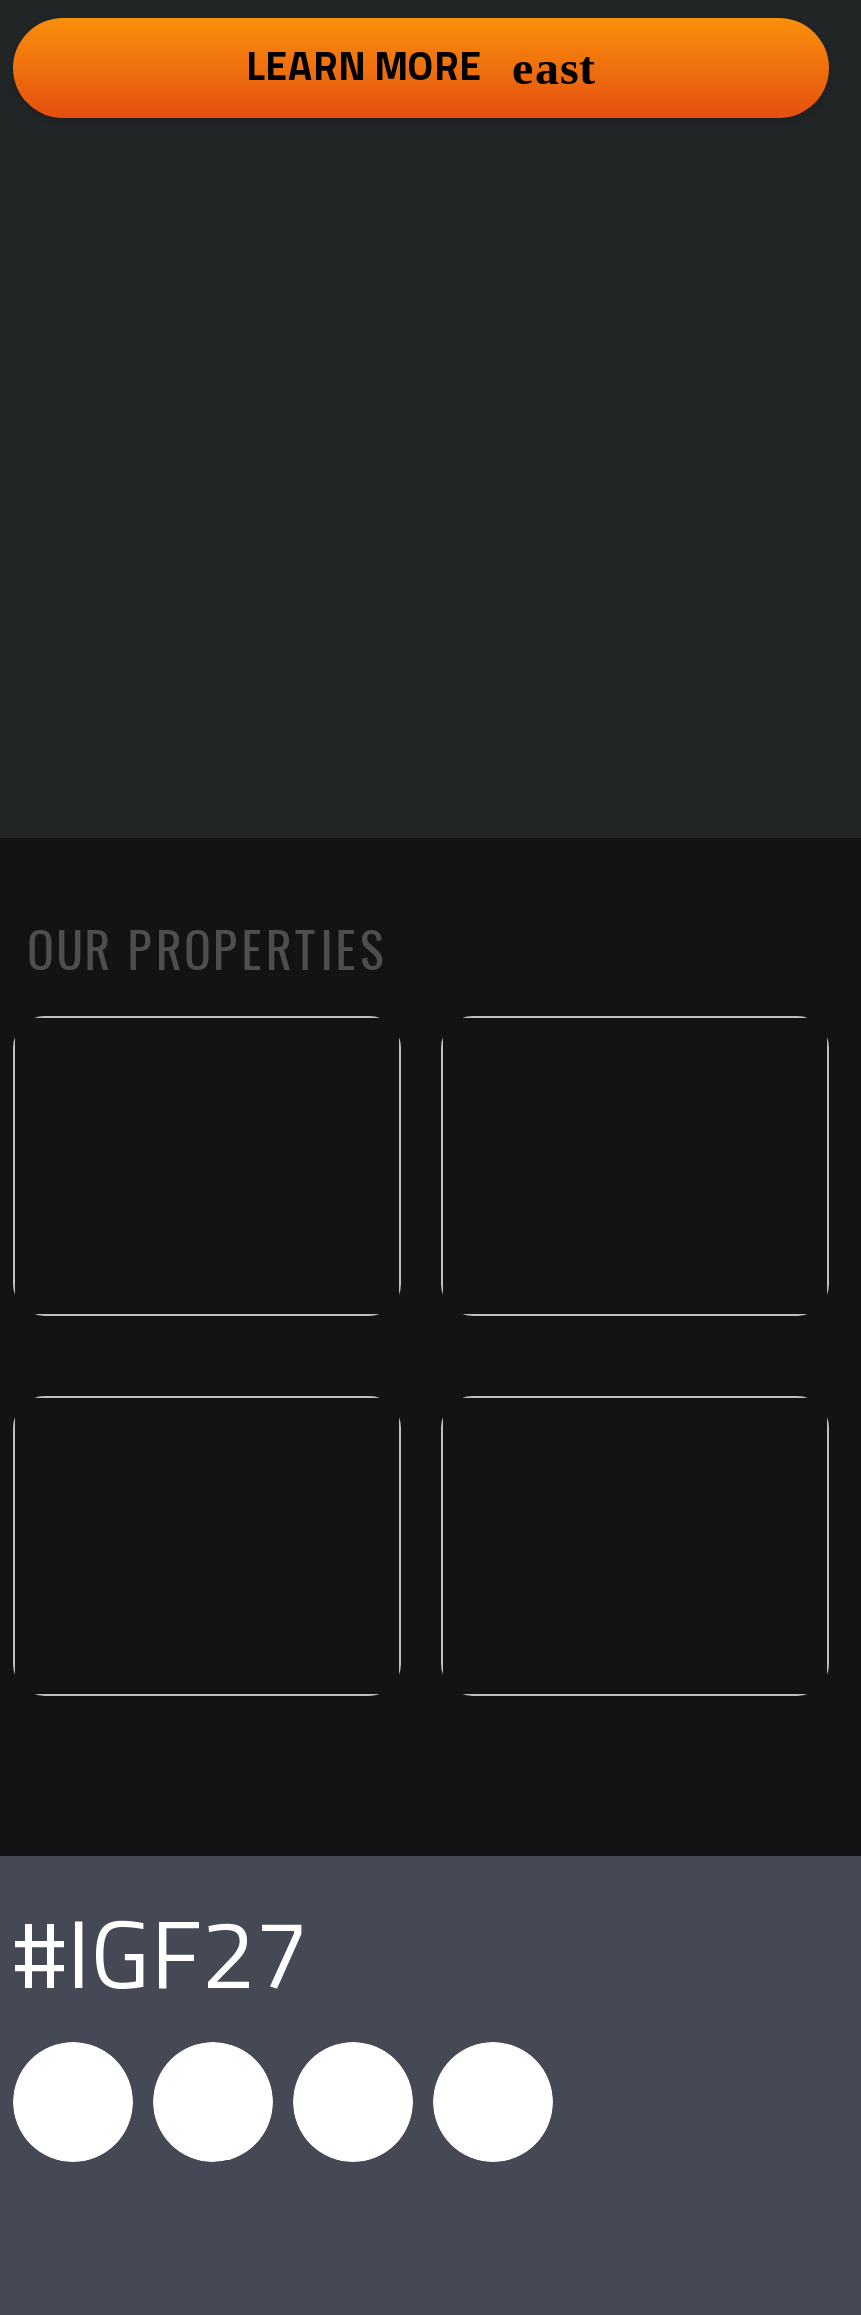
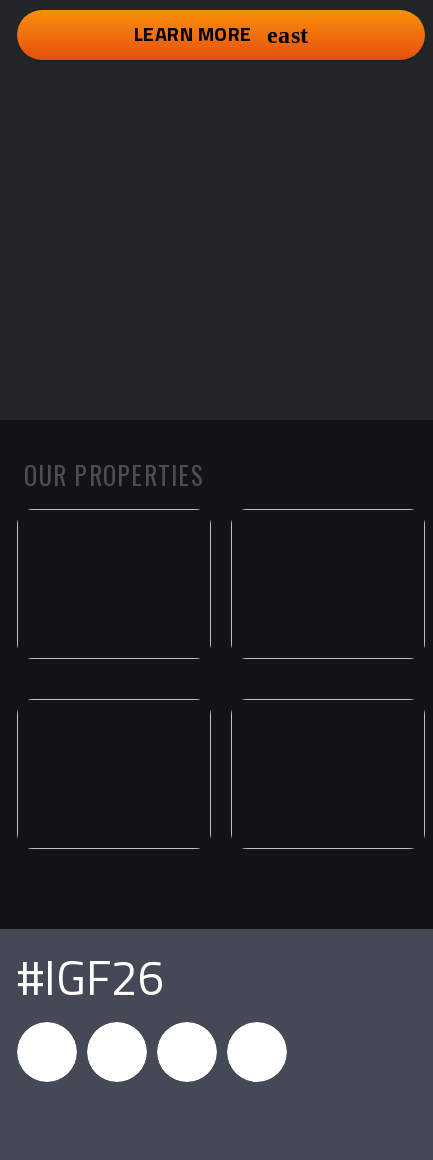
- #IGF27
+ #IGF26
